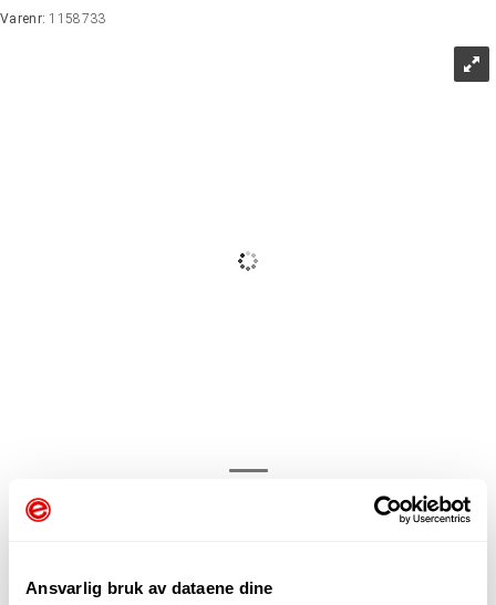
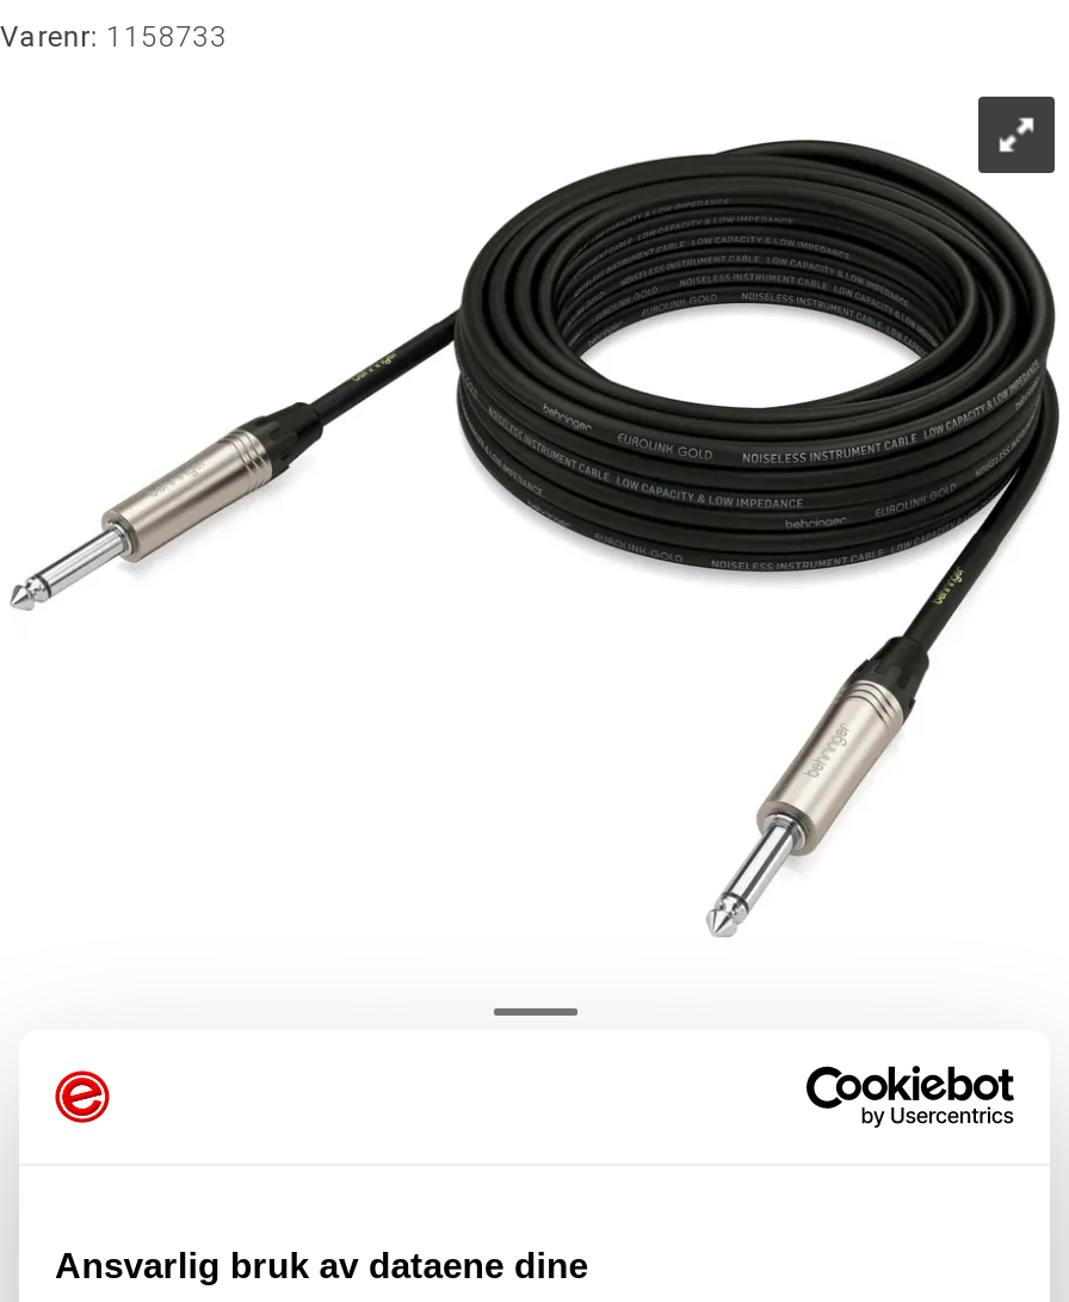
+ [image]
